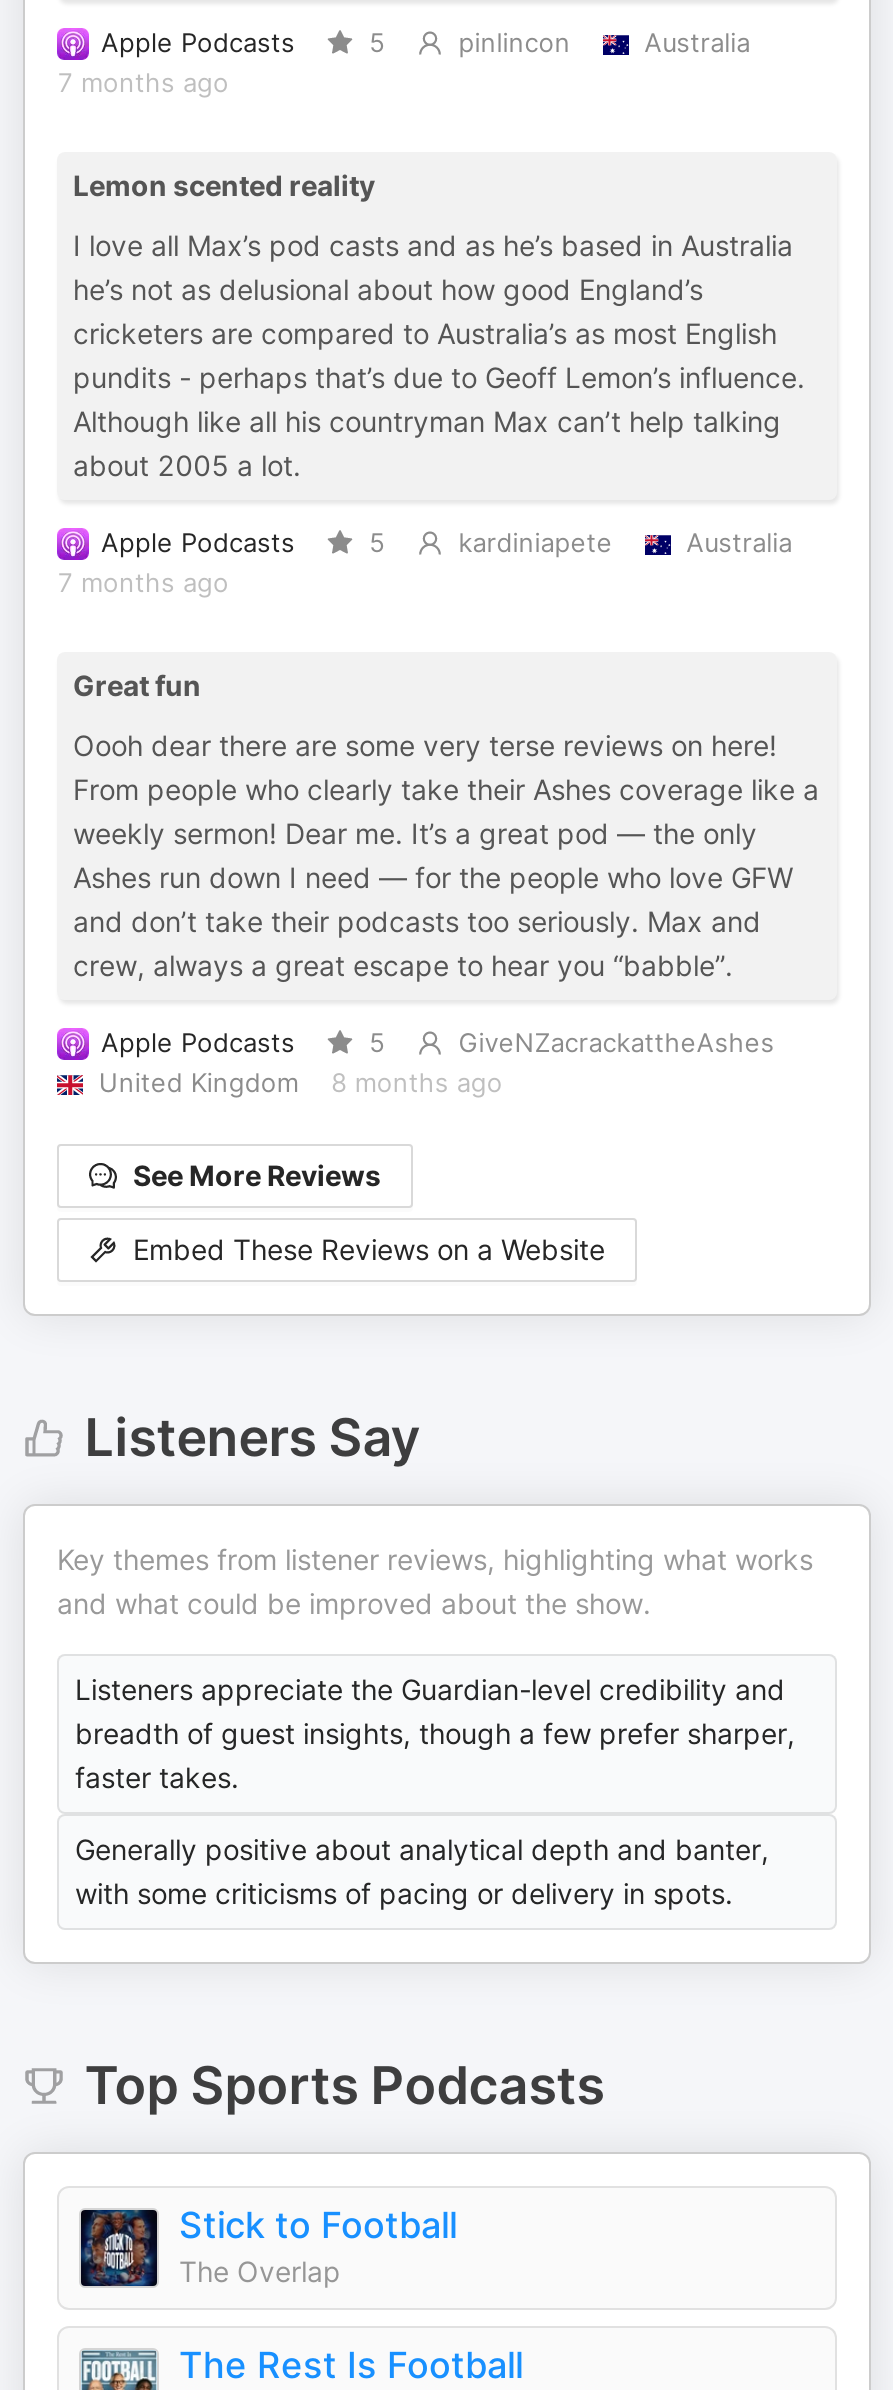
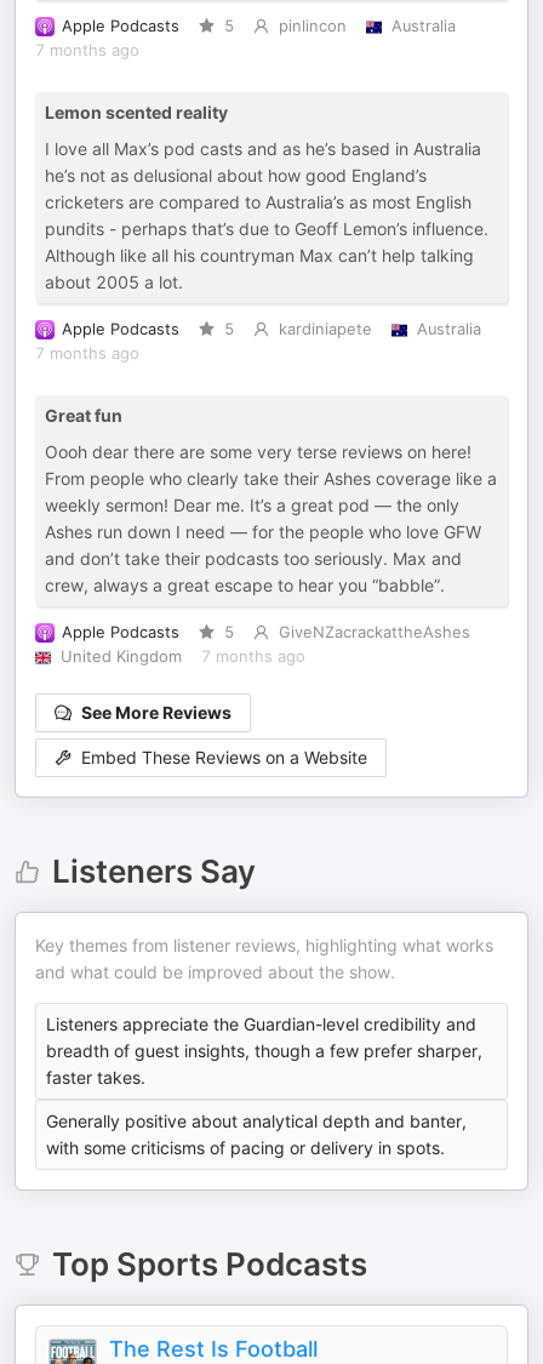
- United Kingdom 8 months ago
+ United Kingdom 7 months ago

- [image]
- Stick to Football
- The Overlap
